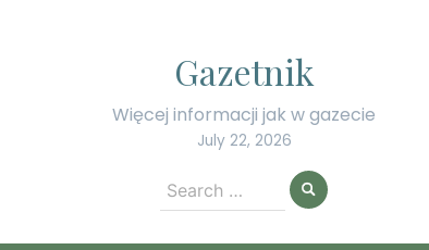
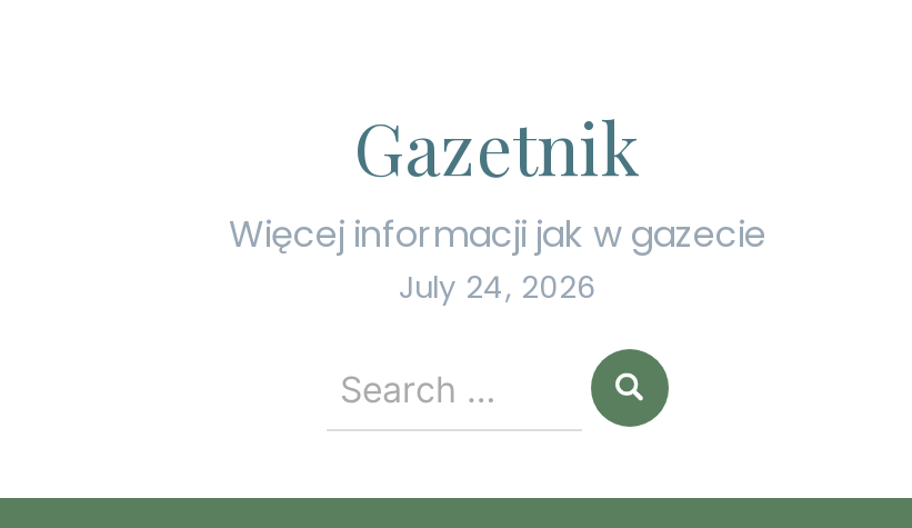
- July 22, 2026
+ July 24, 2026
